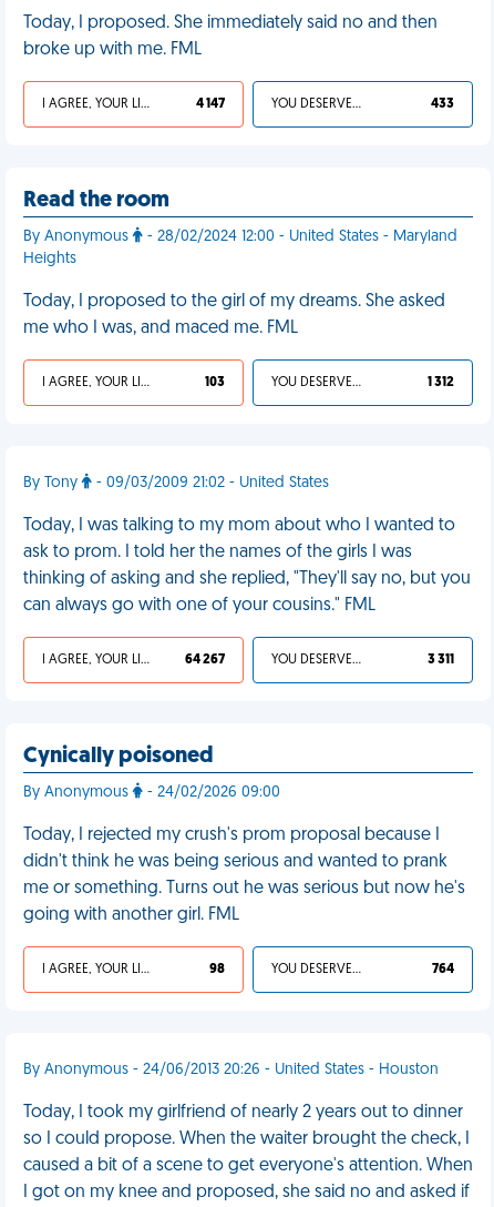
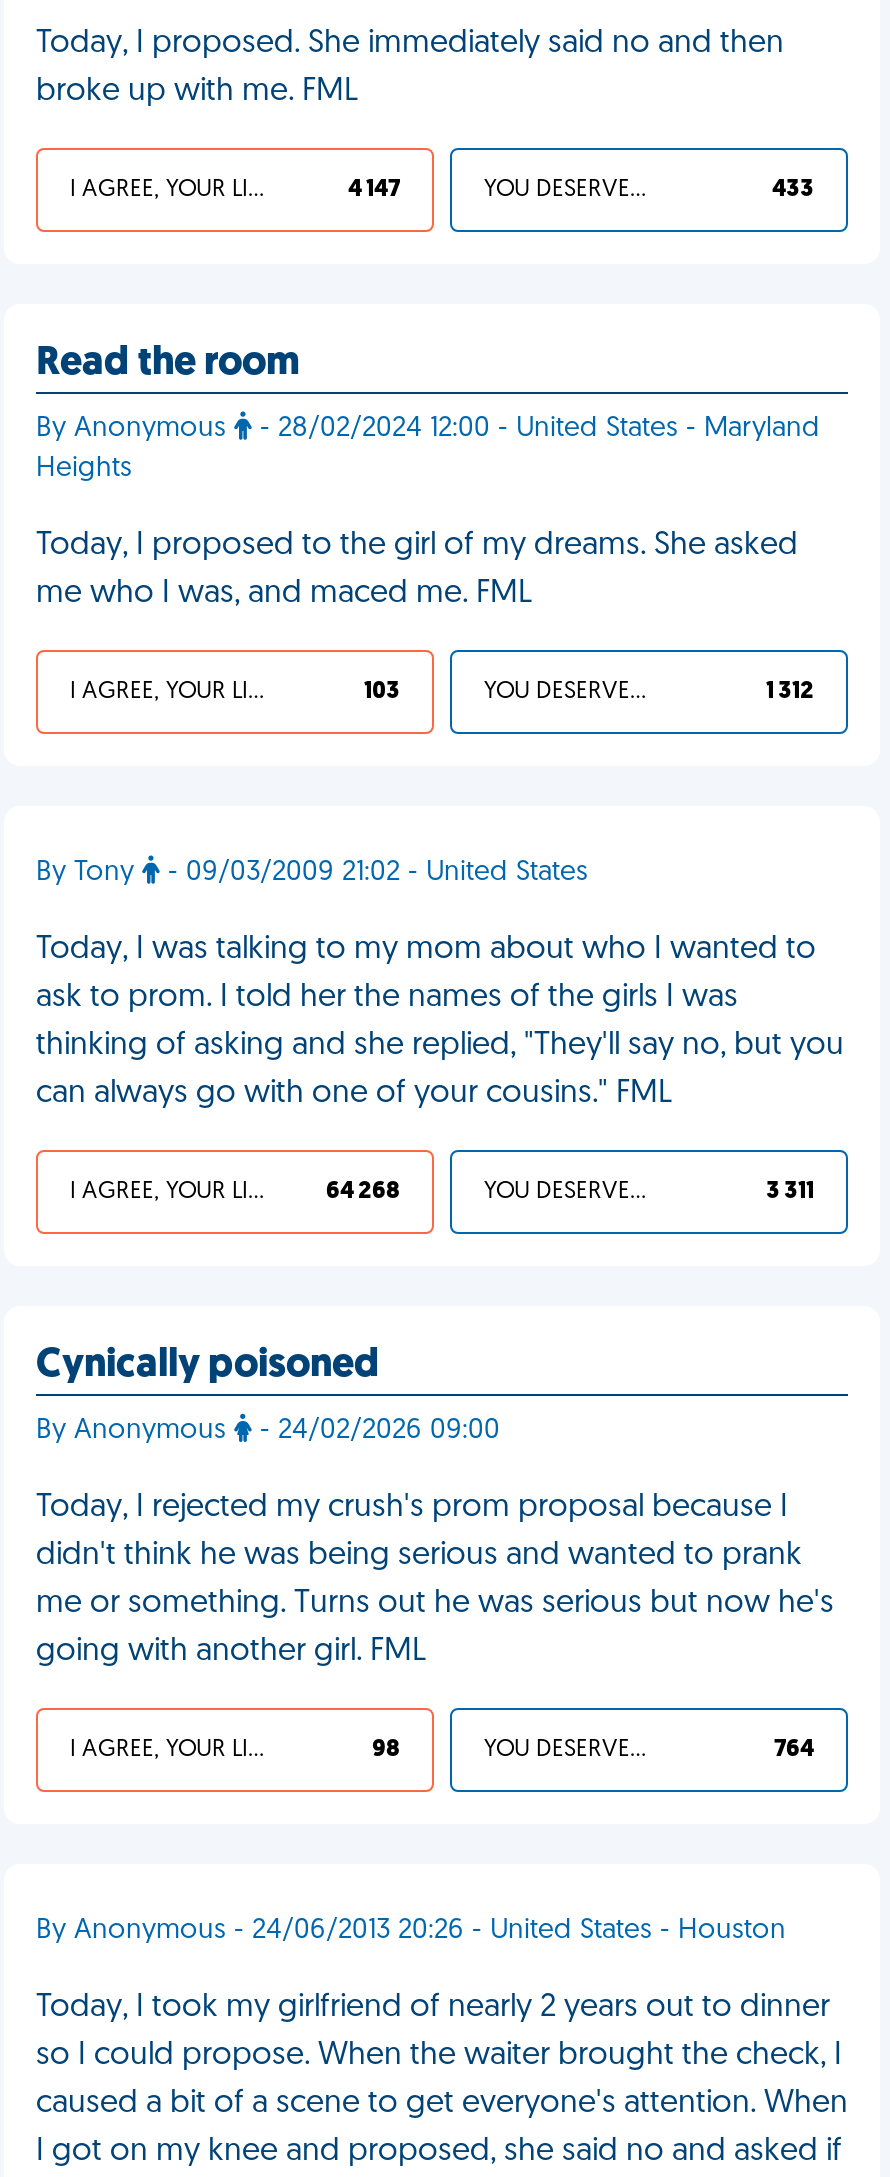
- 64 267
+ 64 268
